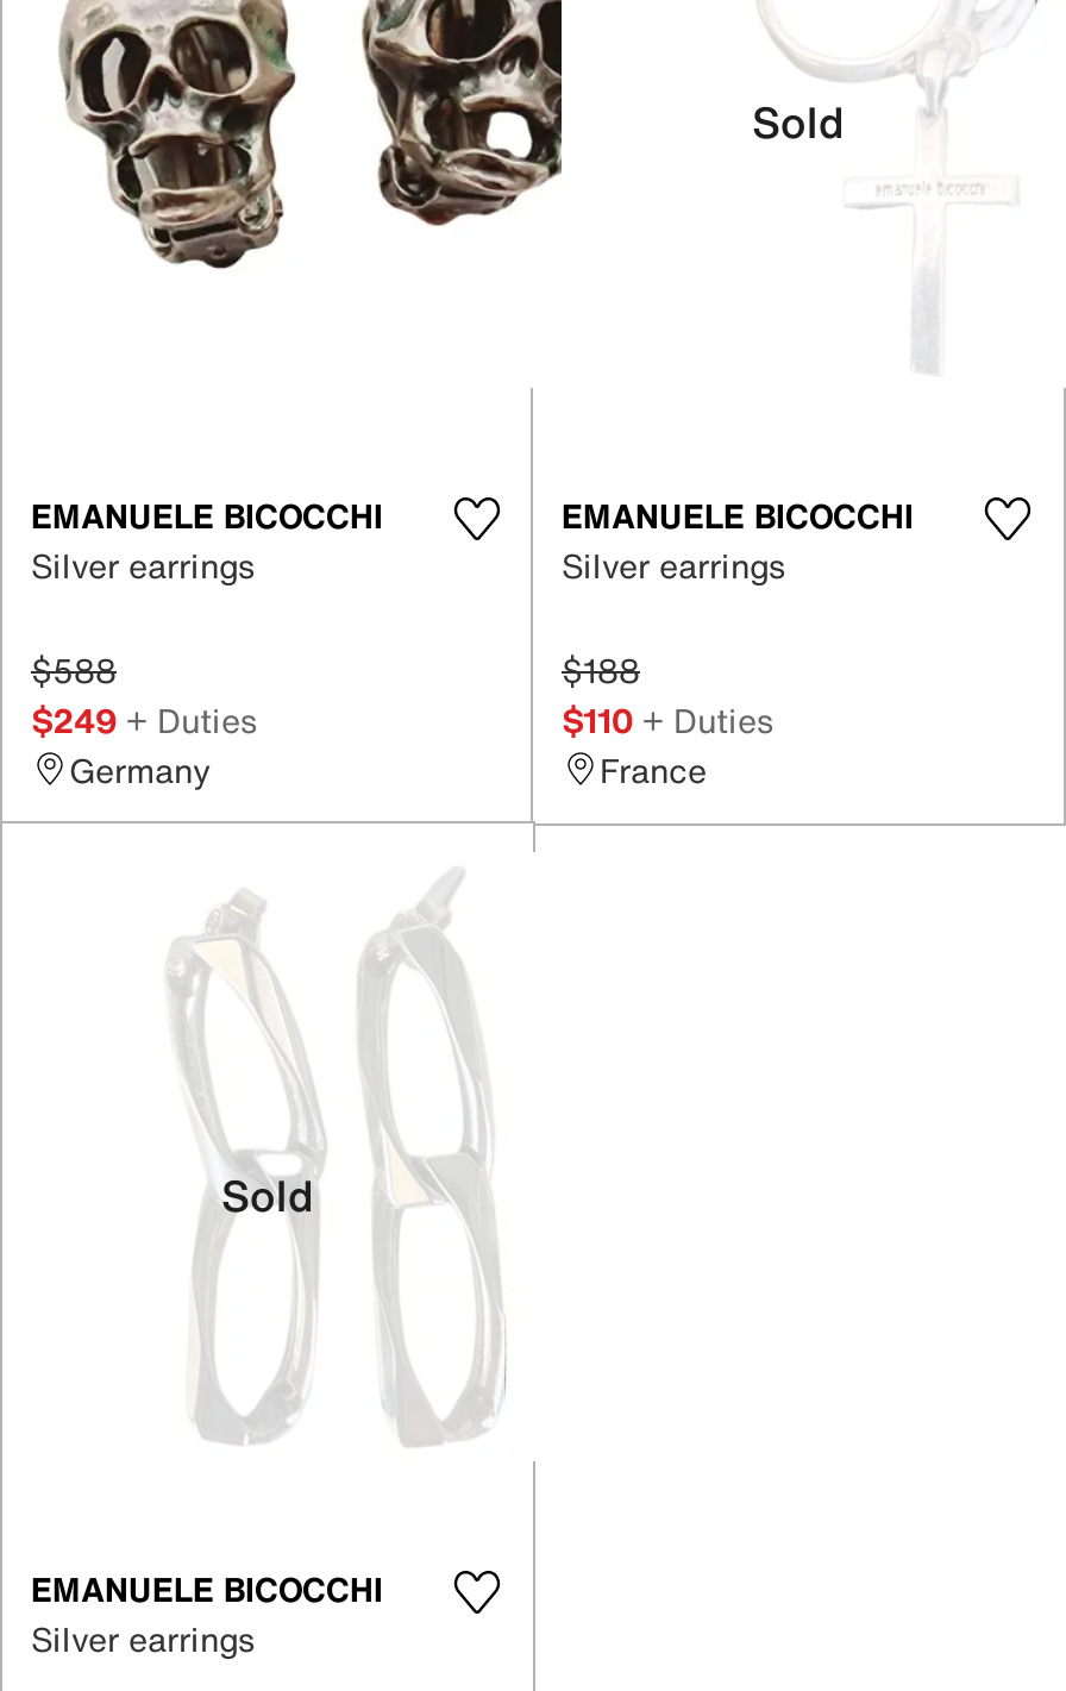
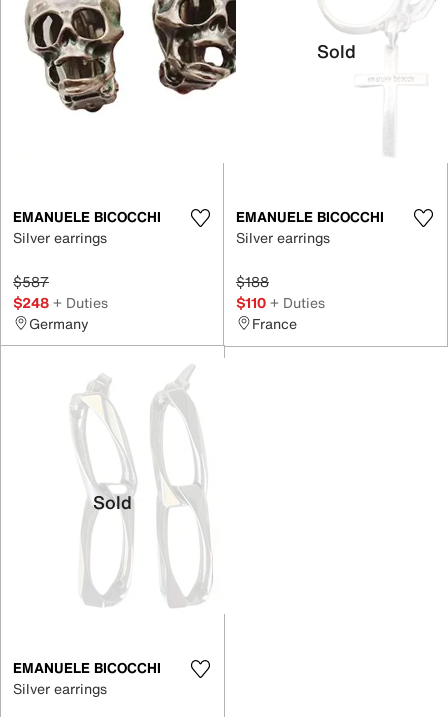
- $588
+ $587

- $249 + Duties
+ $248 + Duties
